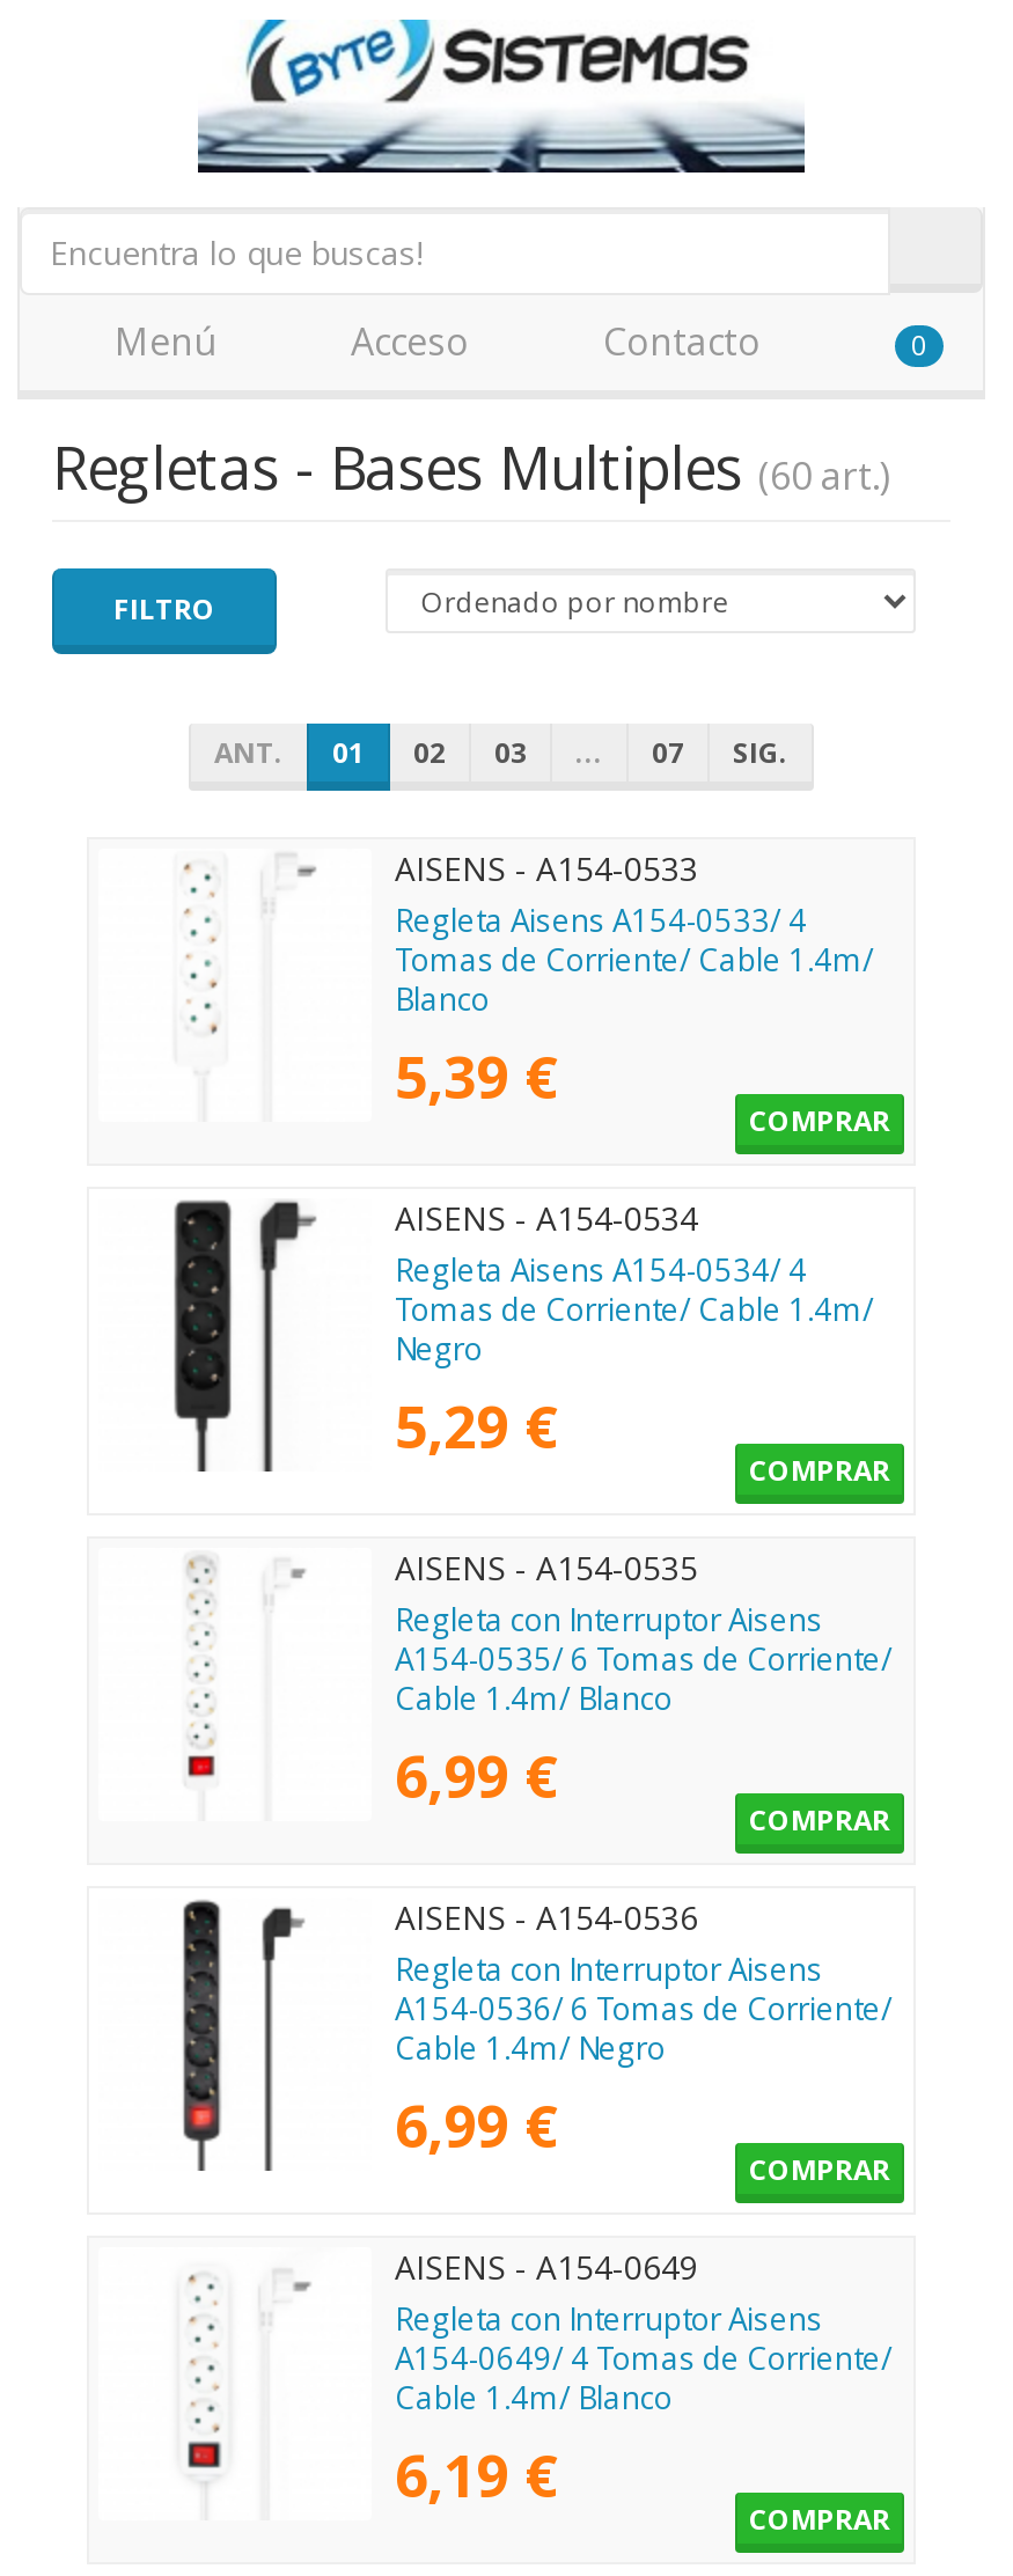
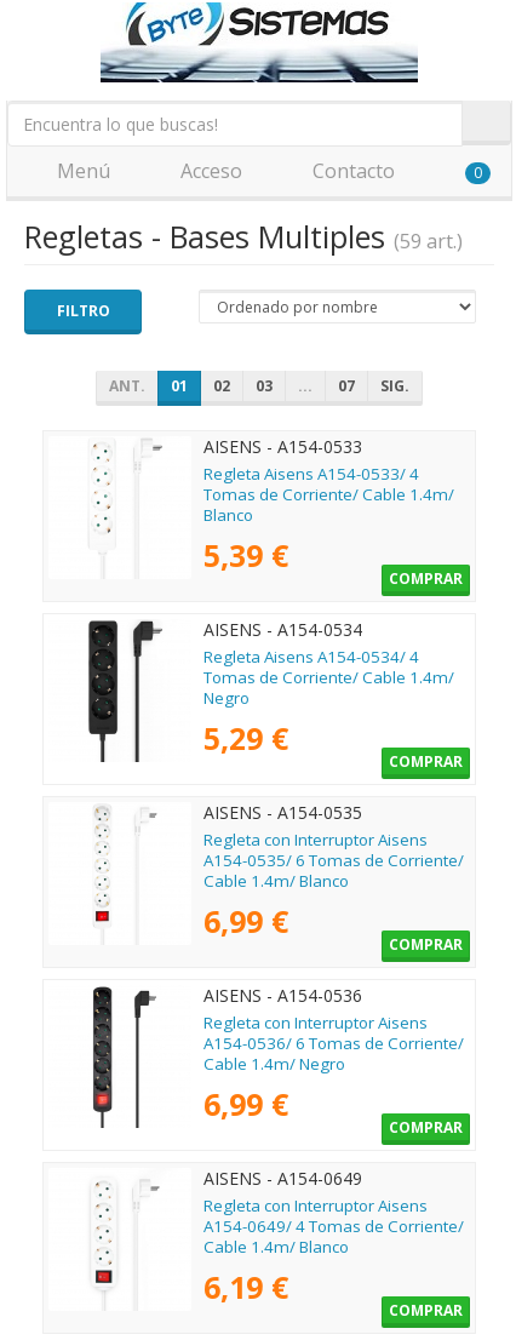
- Regletas - Bases Multiples (60 art.)
+ Regletas - Bases Multiples (59 art.)
